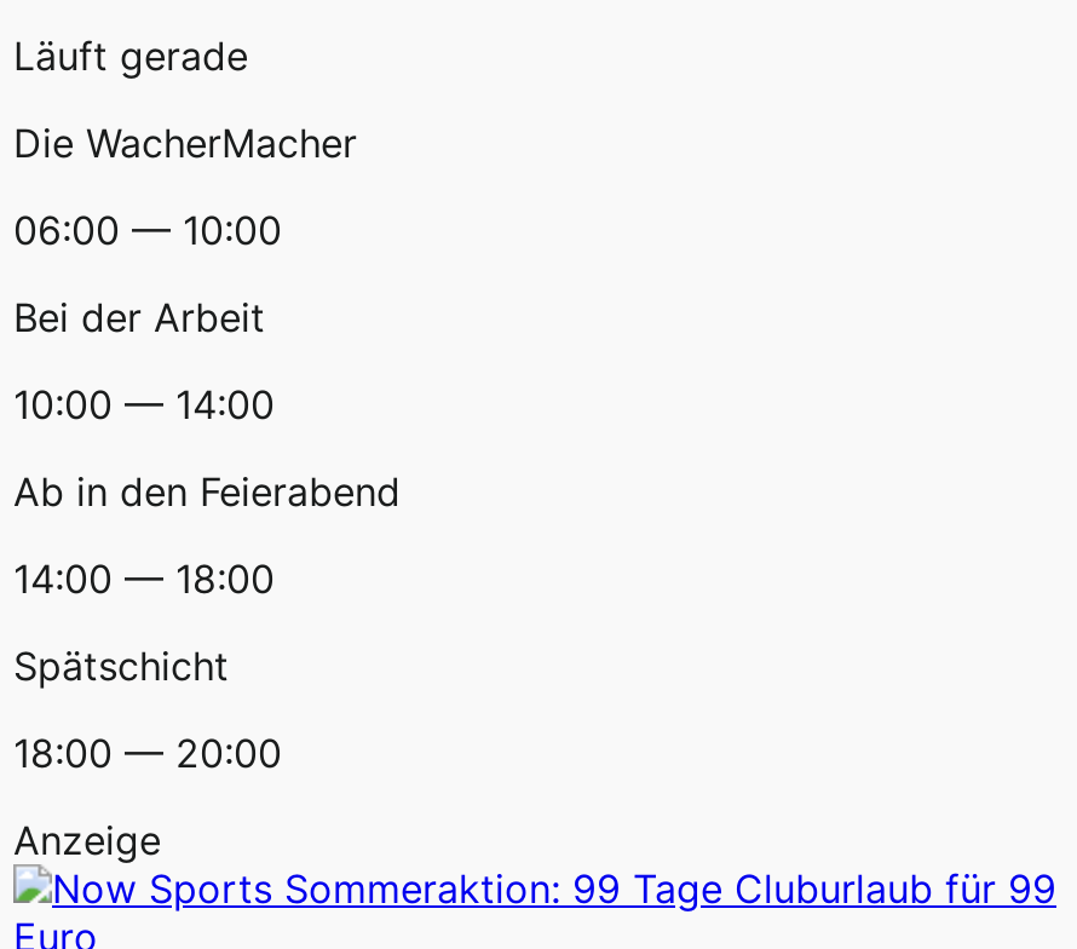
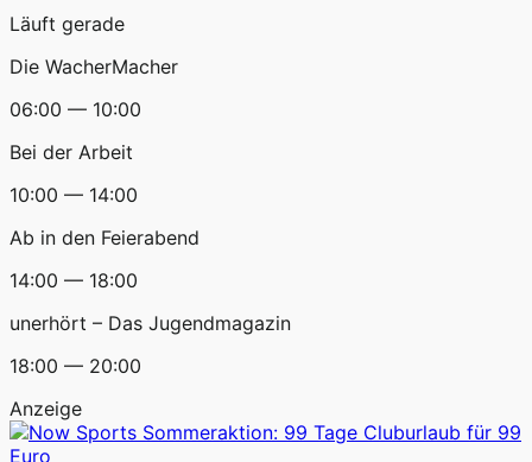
- Spätschicht
+ unerhört – Das Jugendmagazin
